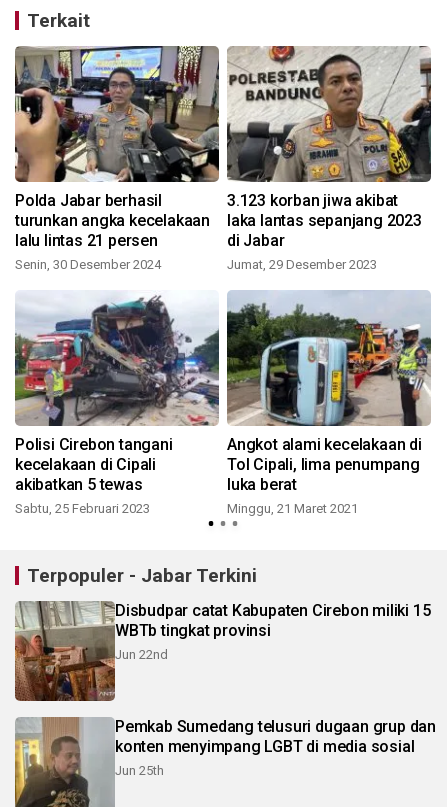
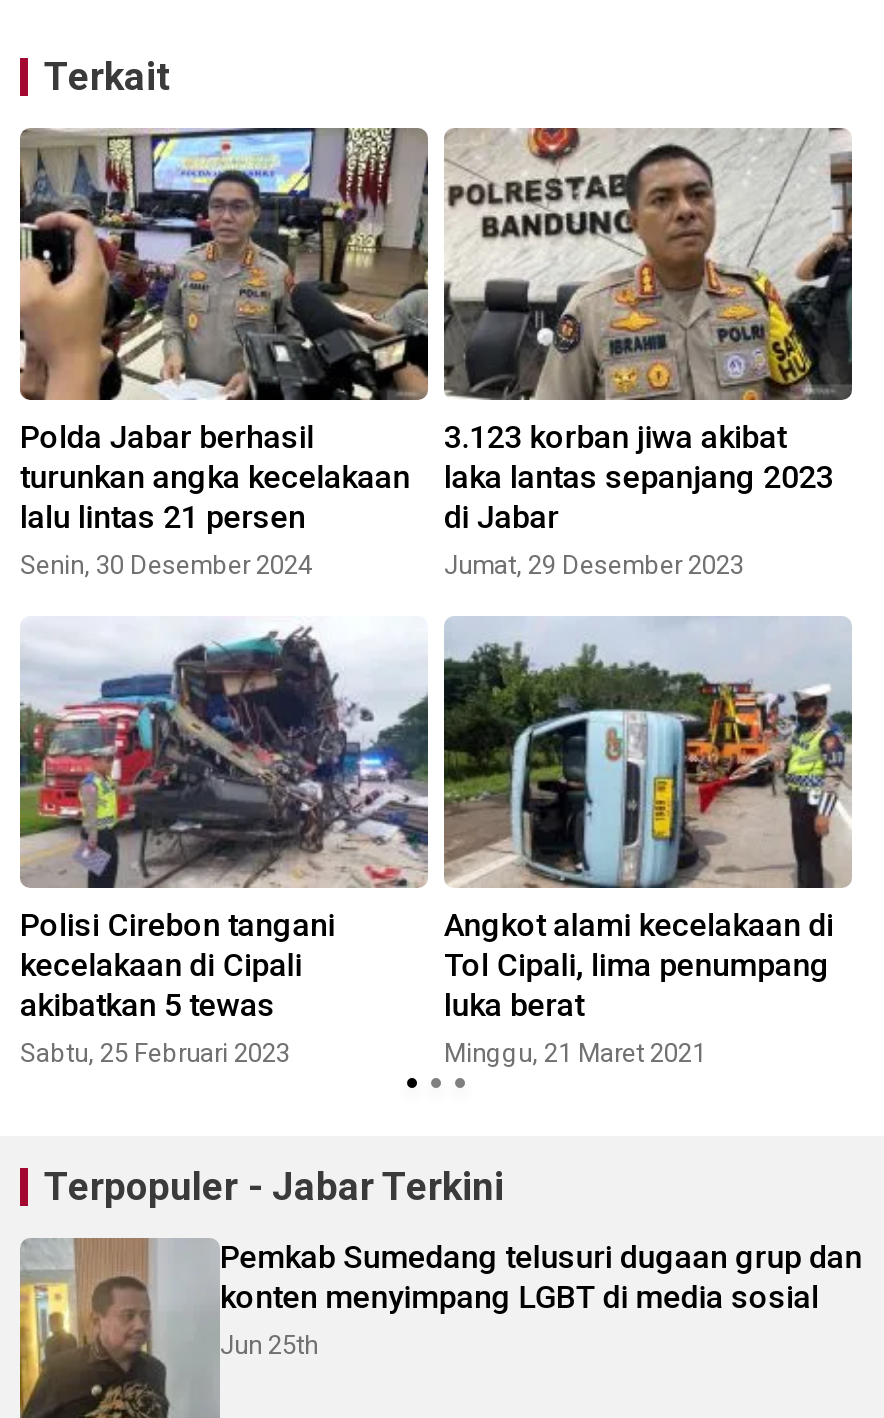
- [image]
- Disbudpar catat Kabupaten Cirebon miliki 15
- WBTb tingkat provinsi
- Jun 22nd
